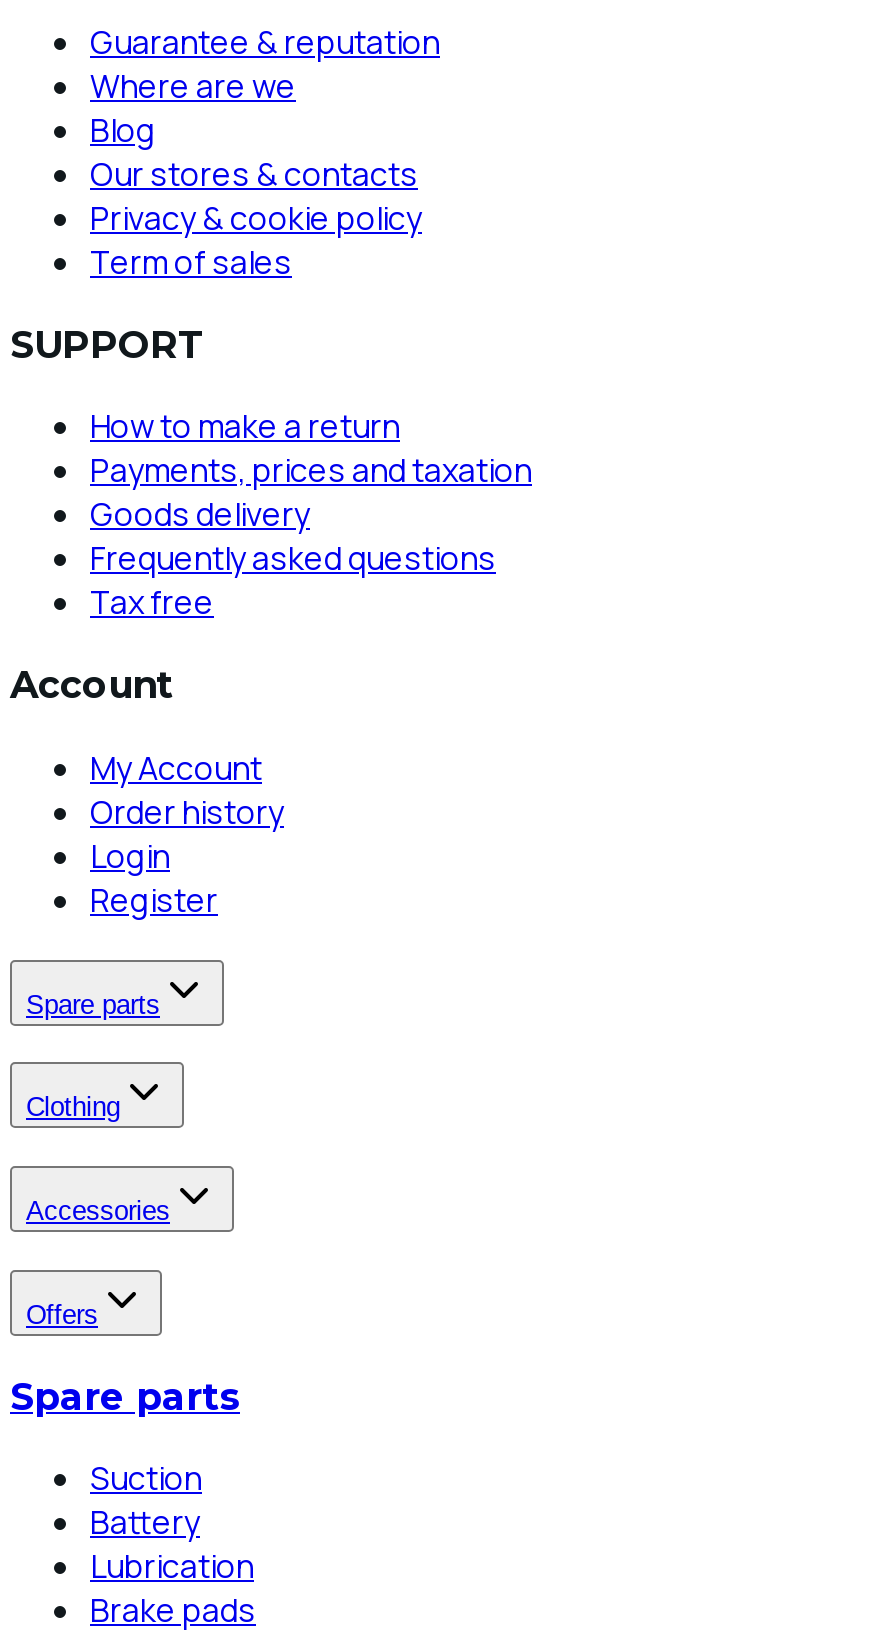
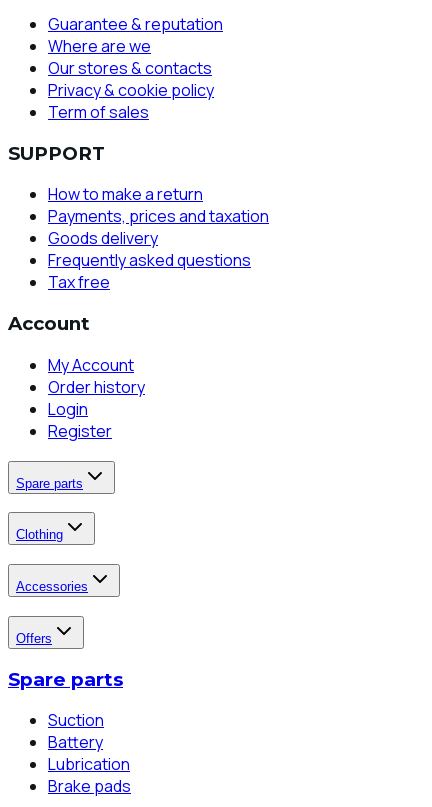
- Blog
